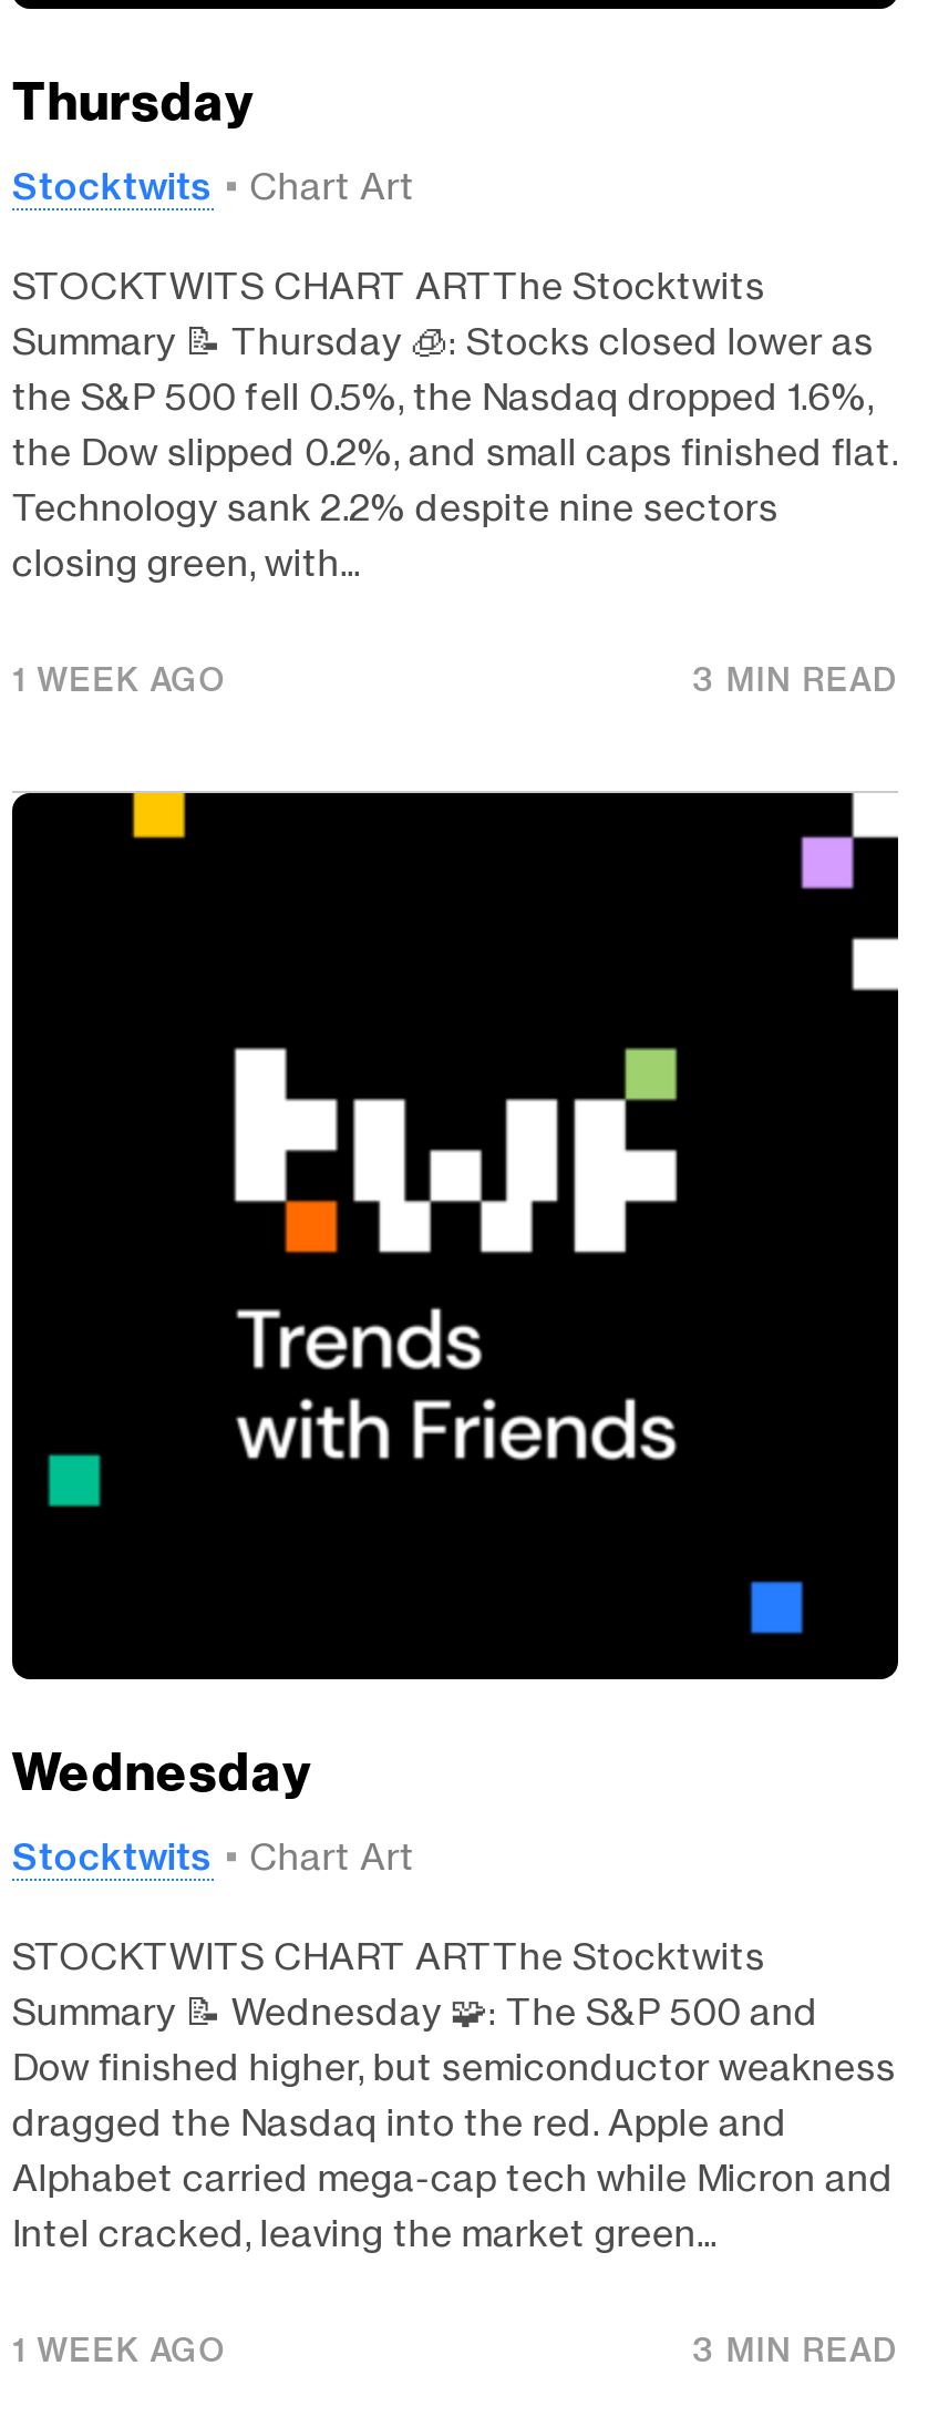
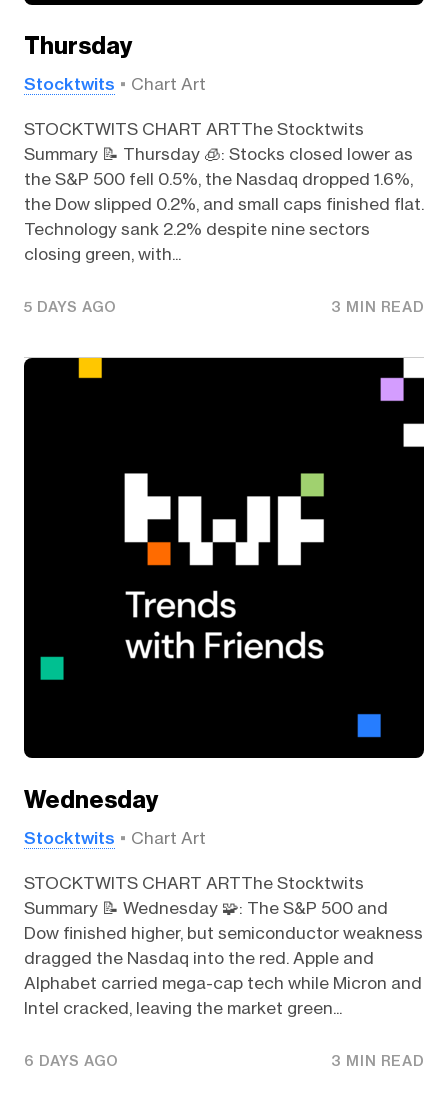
- 1 WEEK AGO
+ 5 DAYS AGO

- 1 WEEK AGO
+ 6 DAYS AGO
